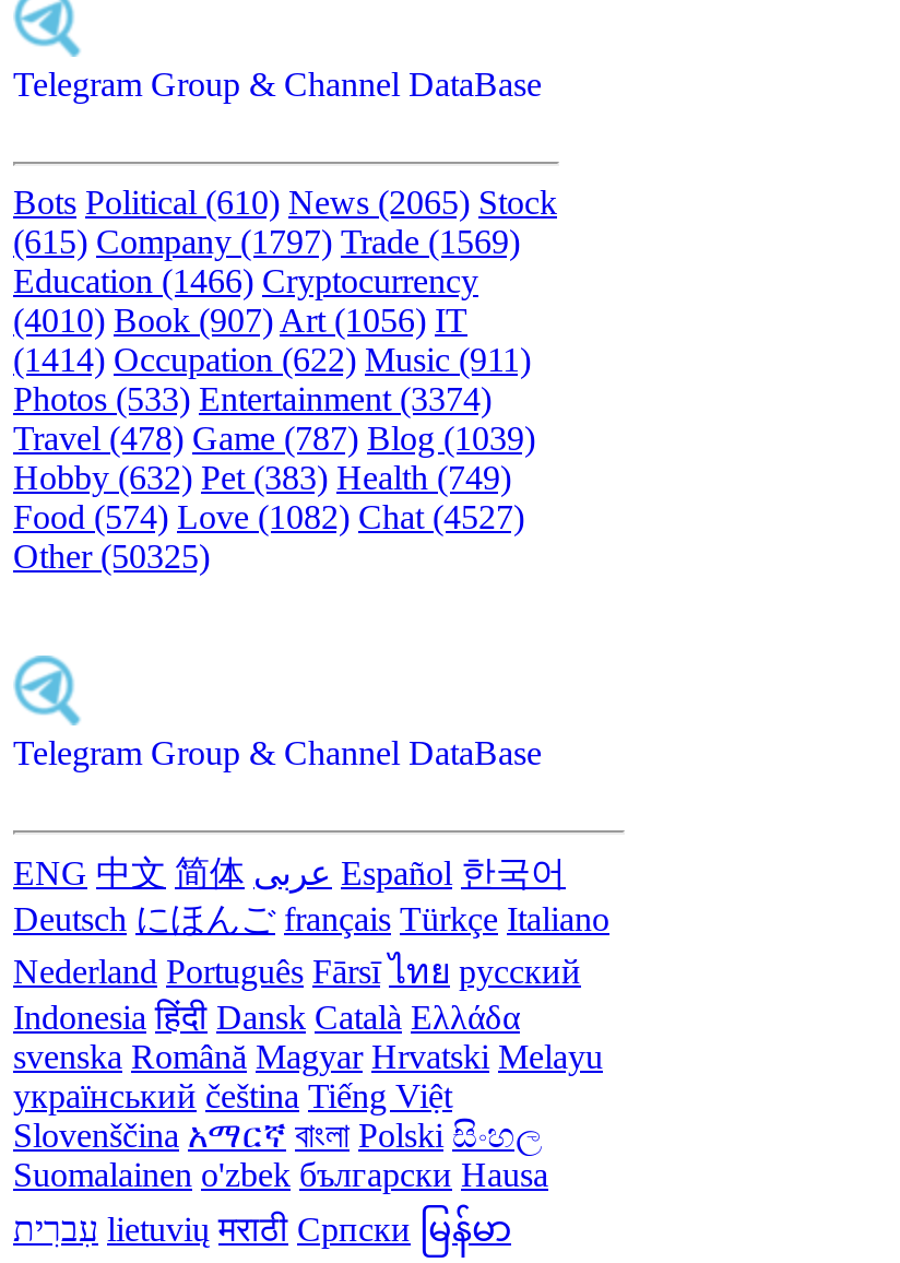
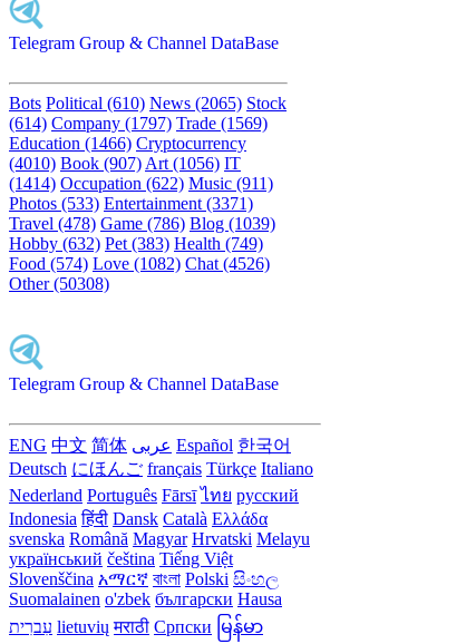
- (615) Company (1797) Trade (1569)
+ (614) Company (1797) Trade (1569)

- Photos (533) Entertainment (3374)
+ Photos (533) Entertainment (3371)

- Travel (478) Game (787) Blog (1039)
+ Travel (478) Game (786) Blog (1039)

- Food (574) Love (1082) Chat (4527)
+ Food (574) Love (1082) Chat (4526)

- Other (50325)
+ Other (50308)
